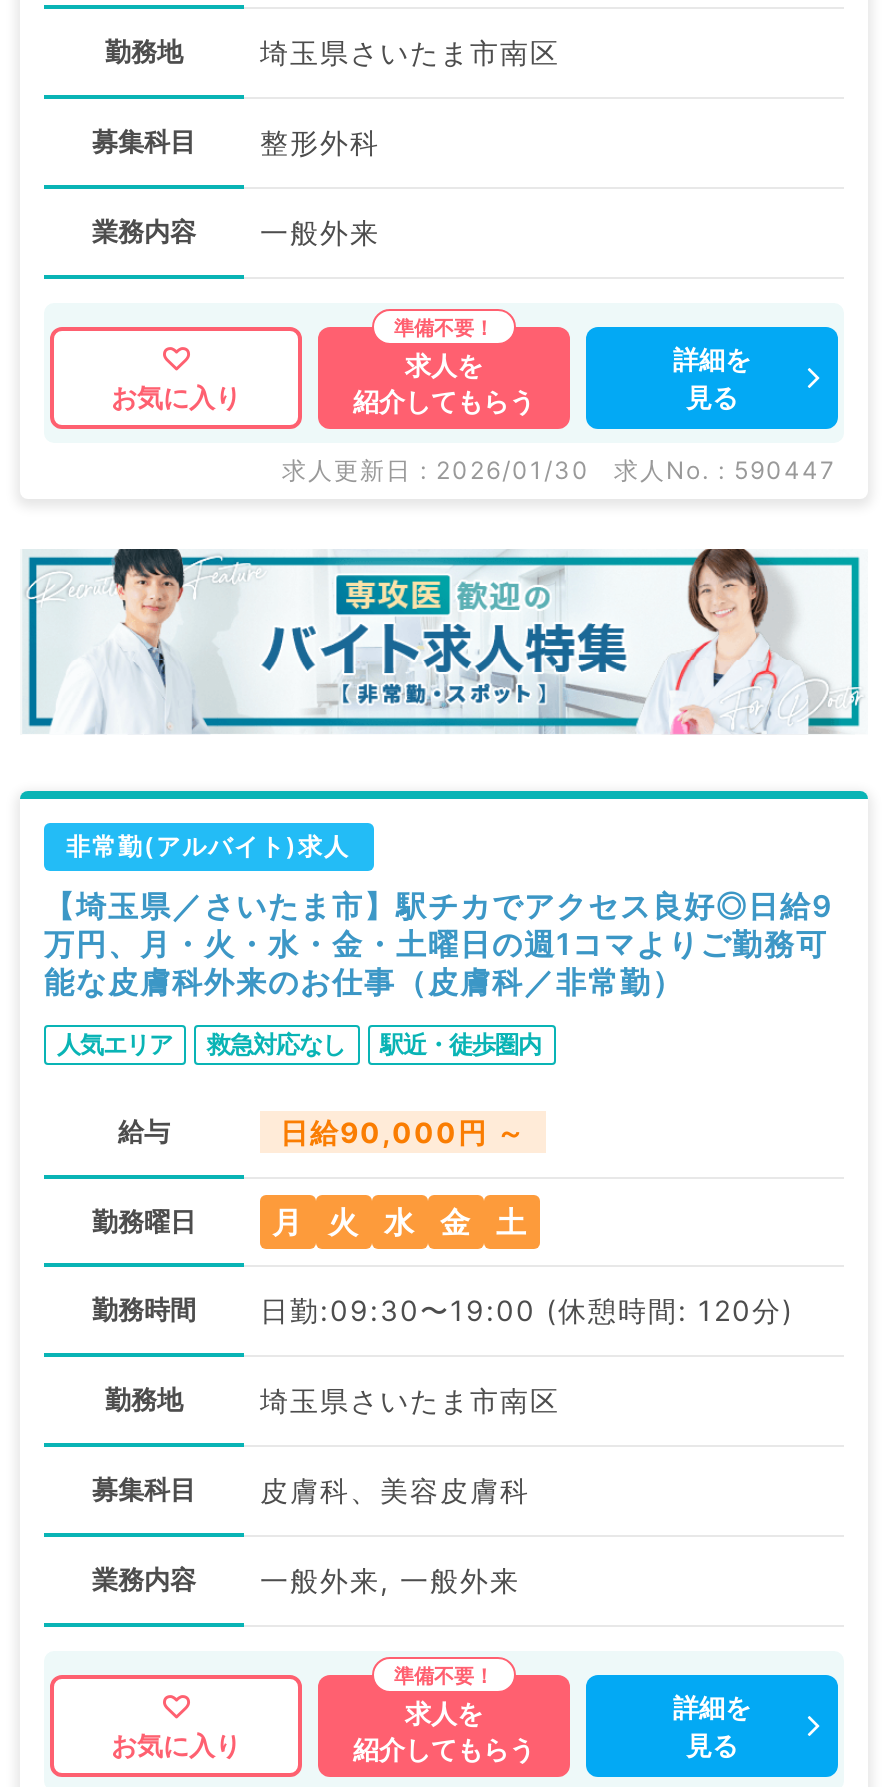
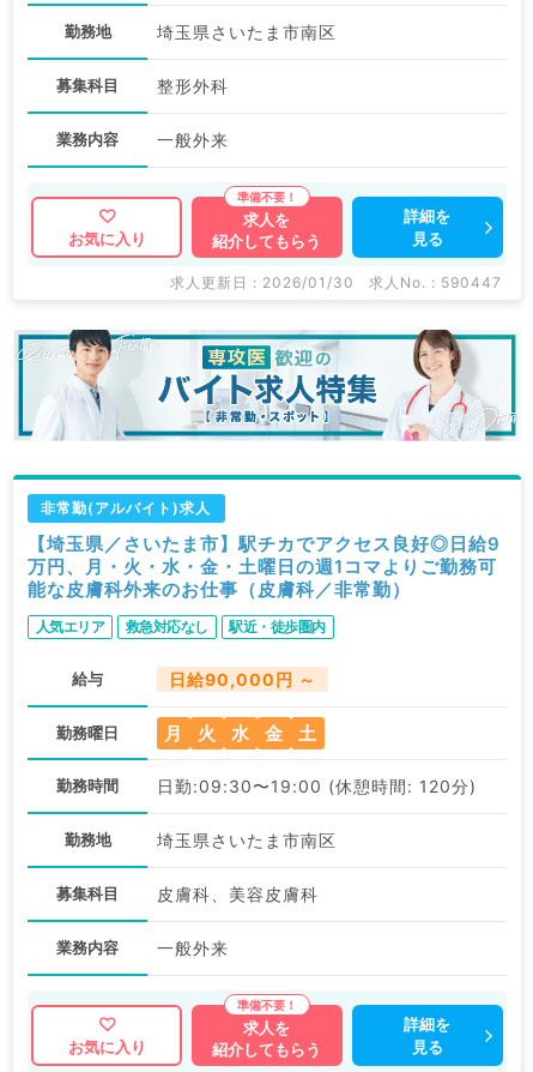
- 一般外来, 一般外来
+ 一般外来
